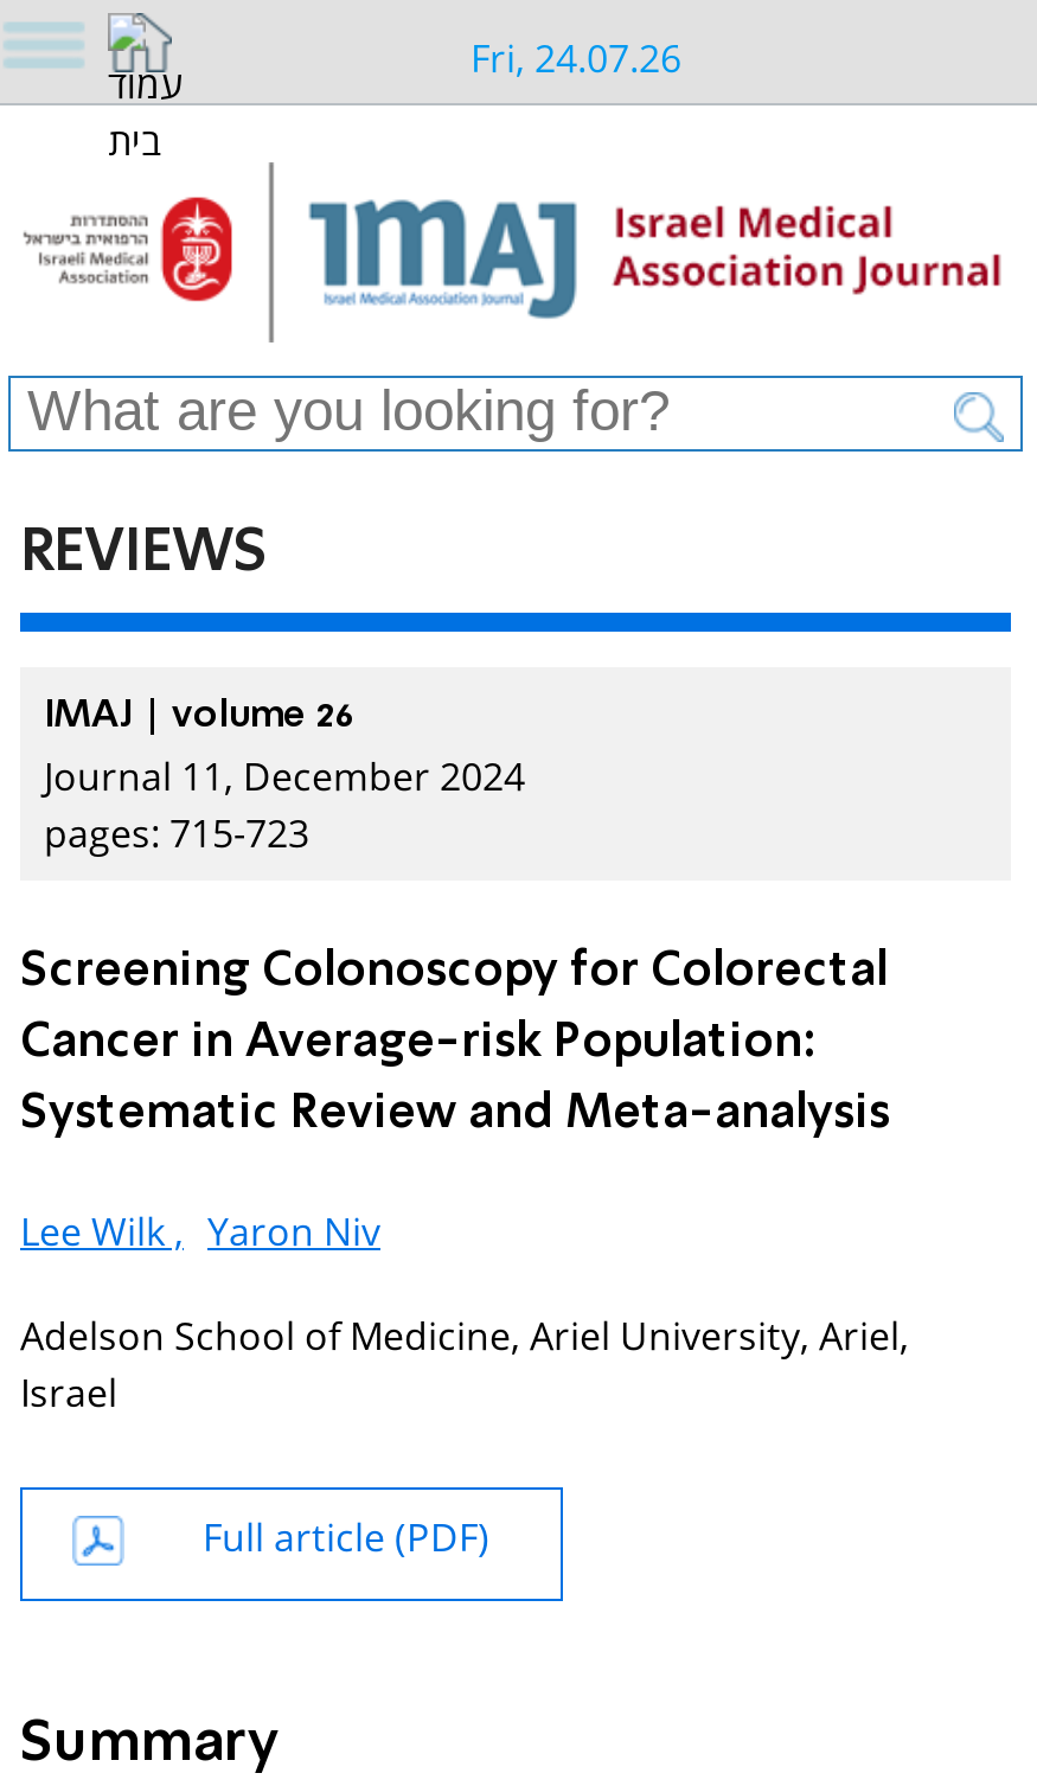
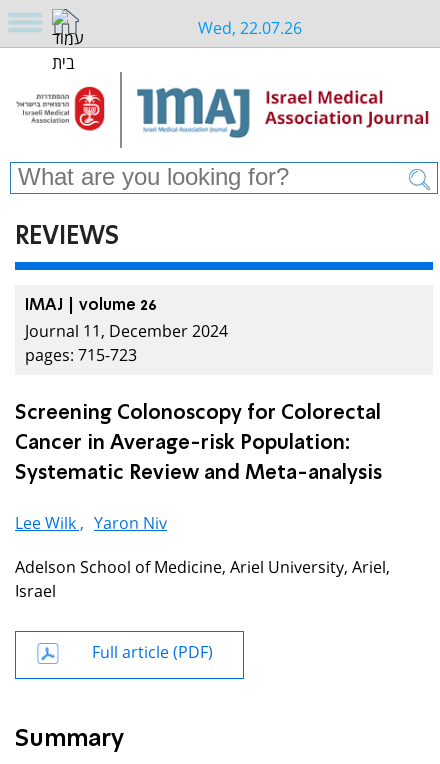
- Fri, 24.07.26
+ Wed, 22.07.26
